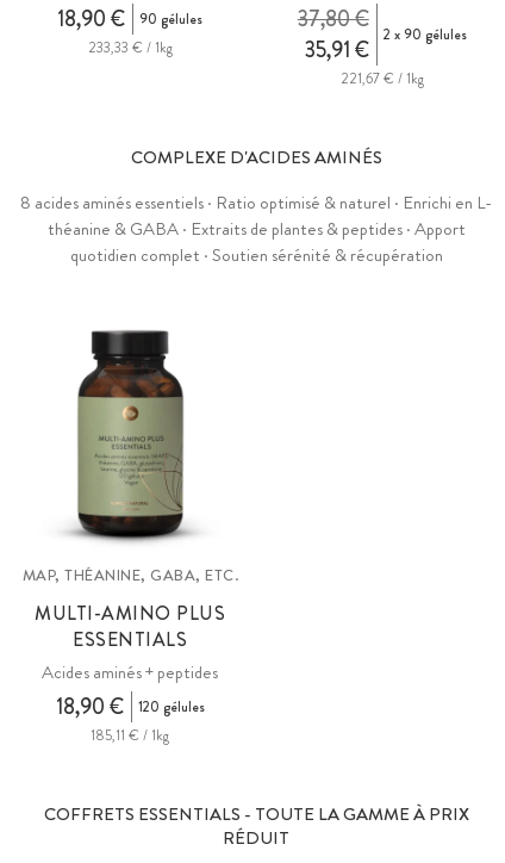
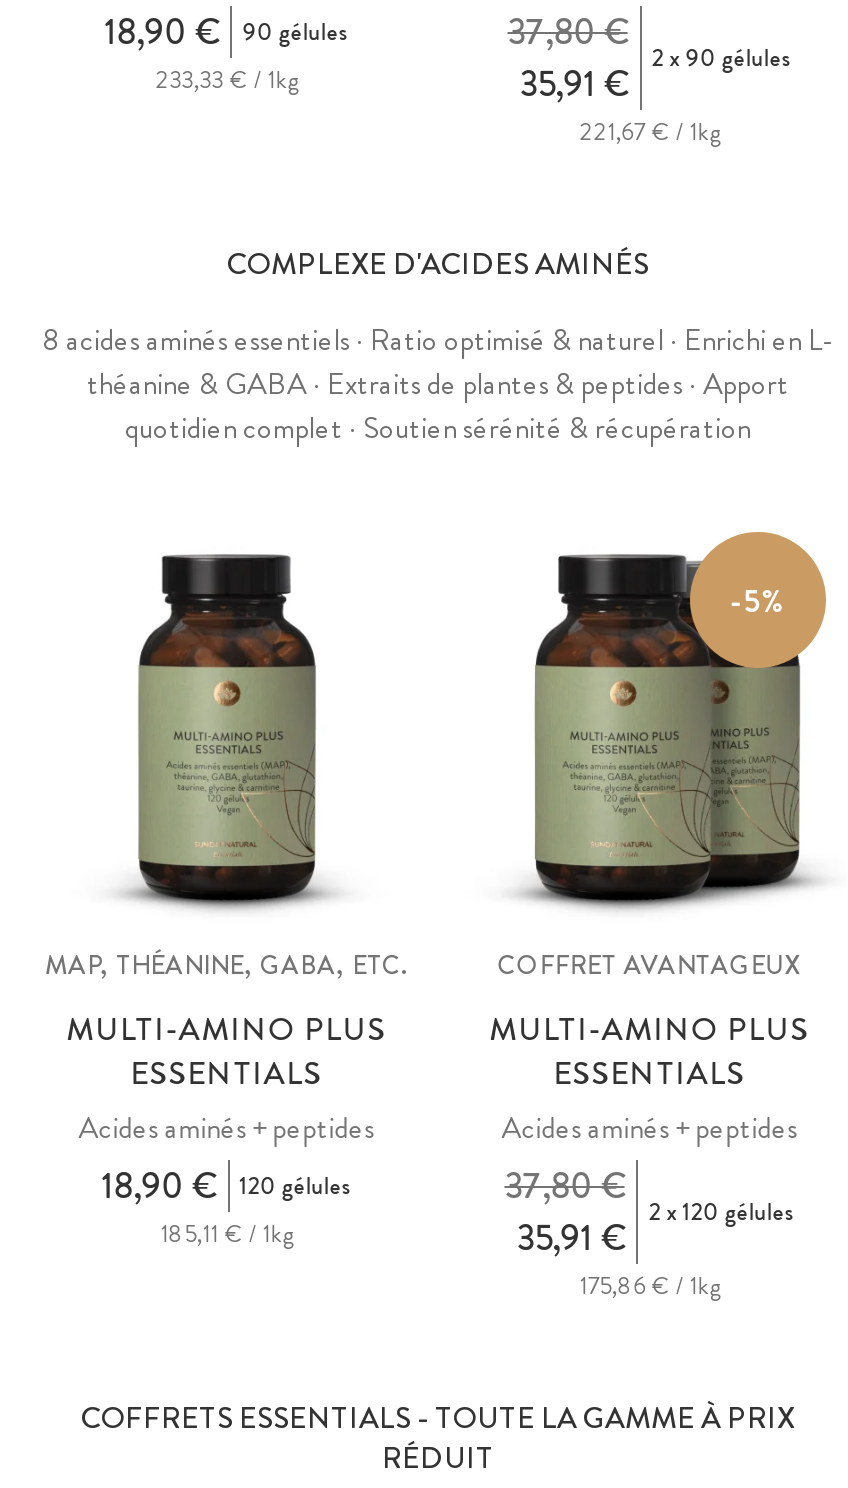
+ [image]
+ -5%

+ COFFRET AVANTAGEUX
+ MULTI-AMINO PLUS
+ ESSENTIALS
+ Acides aminés + peptides
+ 35,91 €

+ 37,80 €
+ 2 x 120 gélules
+ 175,86 € / 1kg
